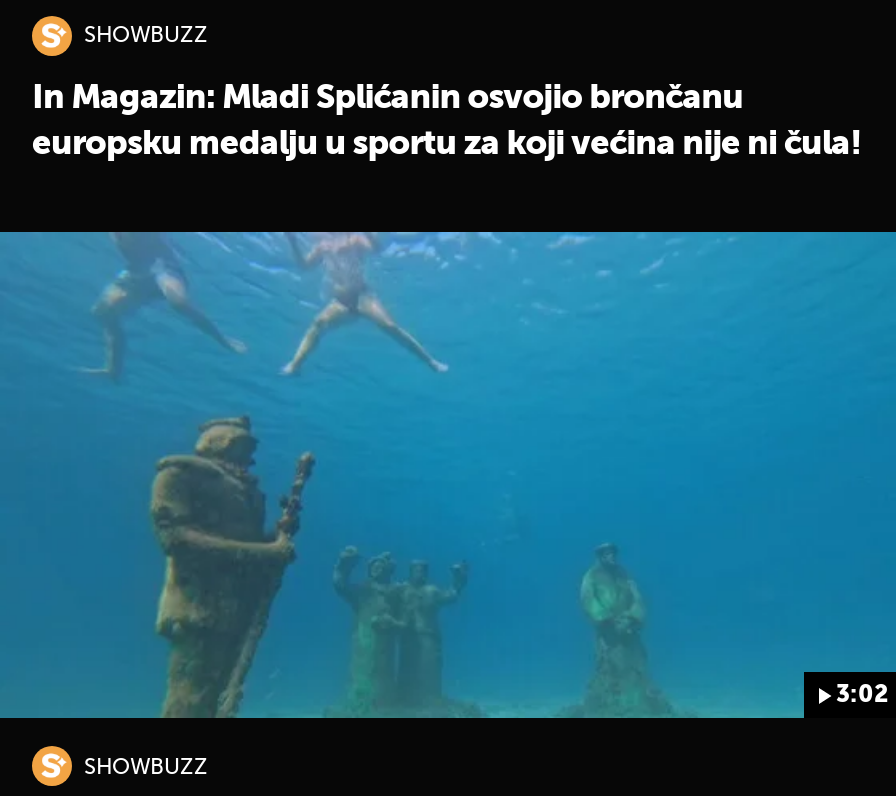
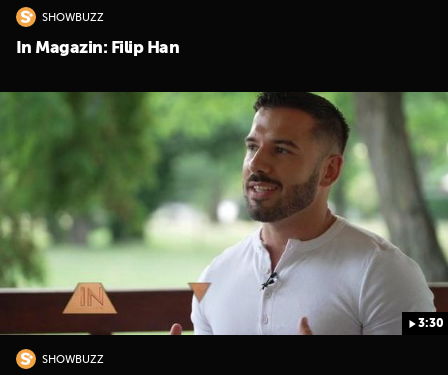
- In Magazin: Mladi Splićanin osvojio brončanu
- europsku medalju u sportu za koji većina nije ni čula!
+ In Magazin: Filip Han

- [image]
- 3:02
+ [image]
+ 3:30
